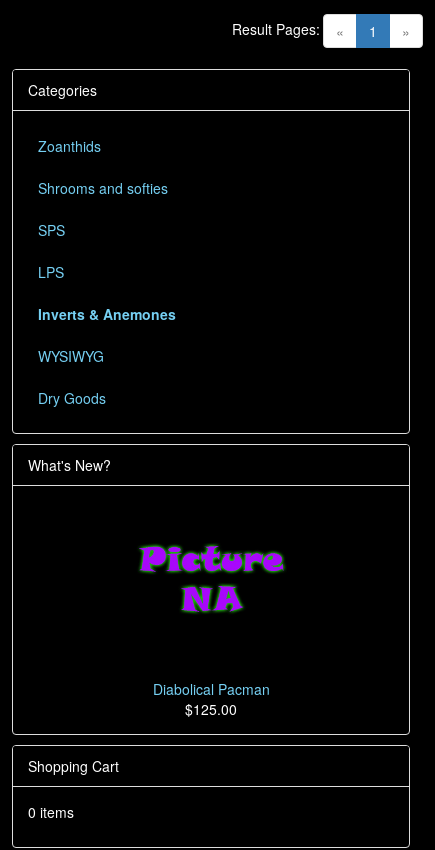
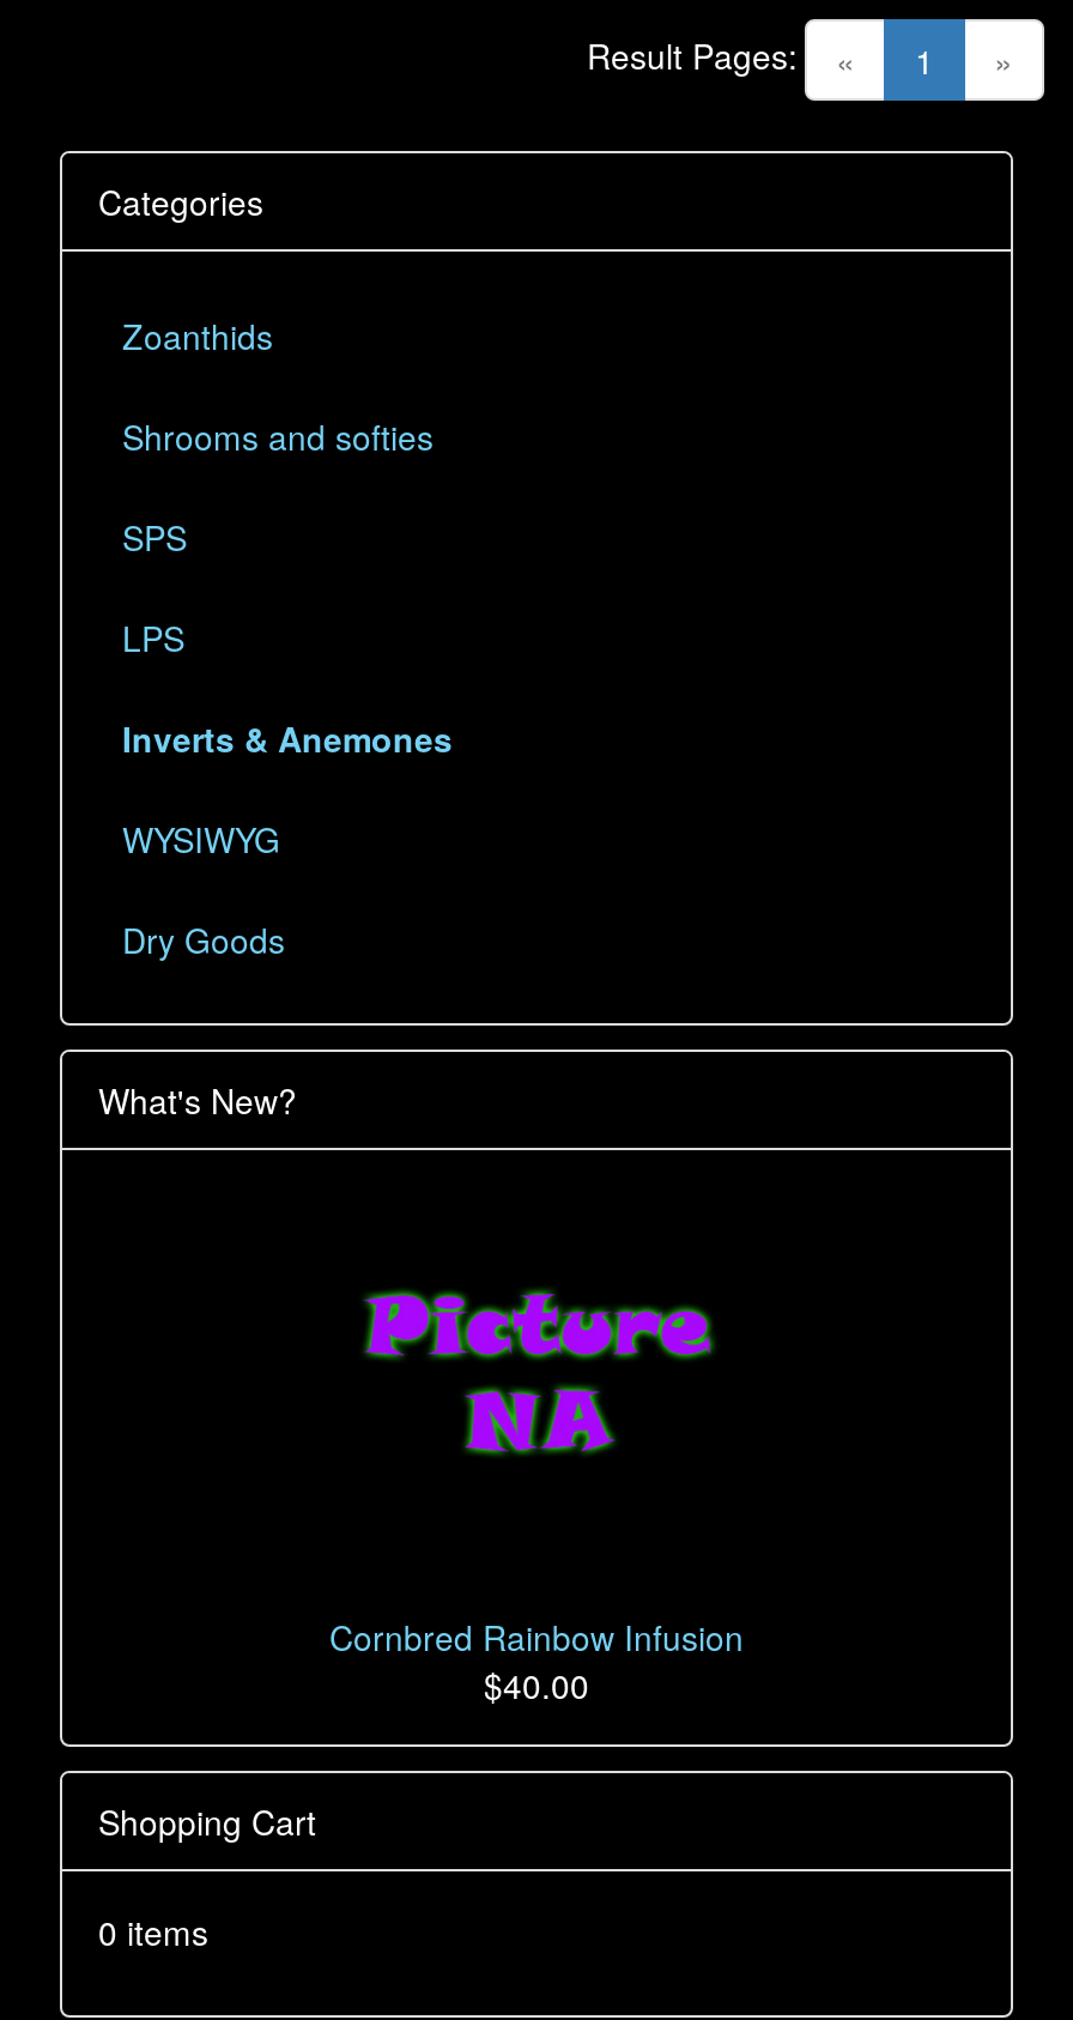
- Diabolical Pacman
- $125.00
+ Cornbred Rainbow Infusion
+ $40.00
